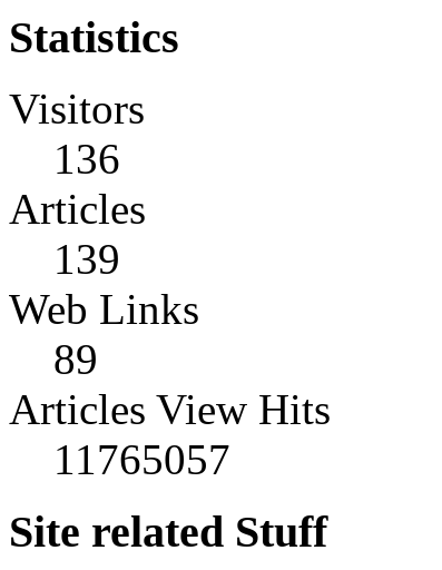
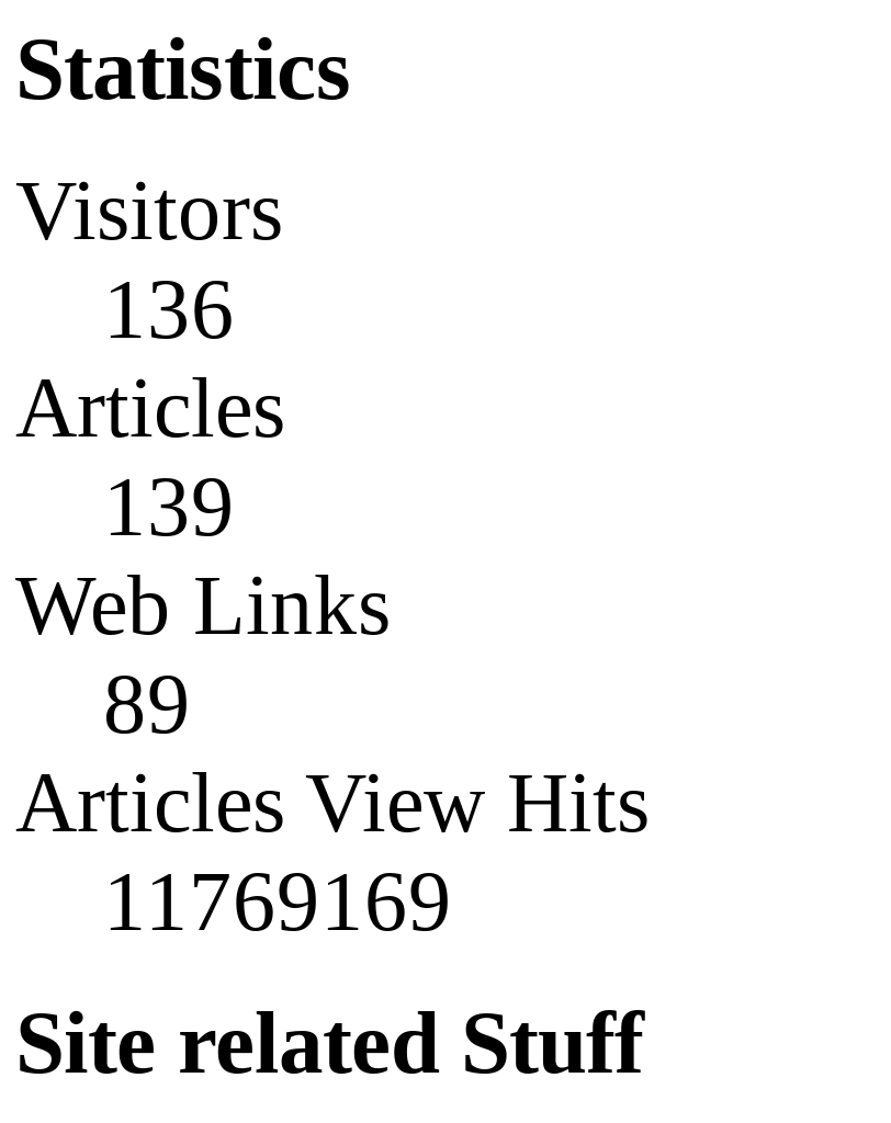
- 11765057
+ 11769169
